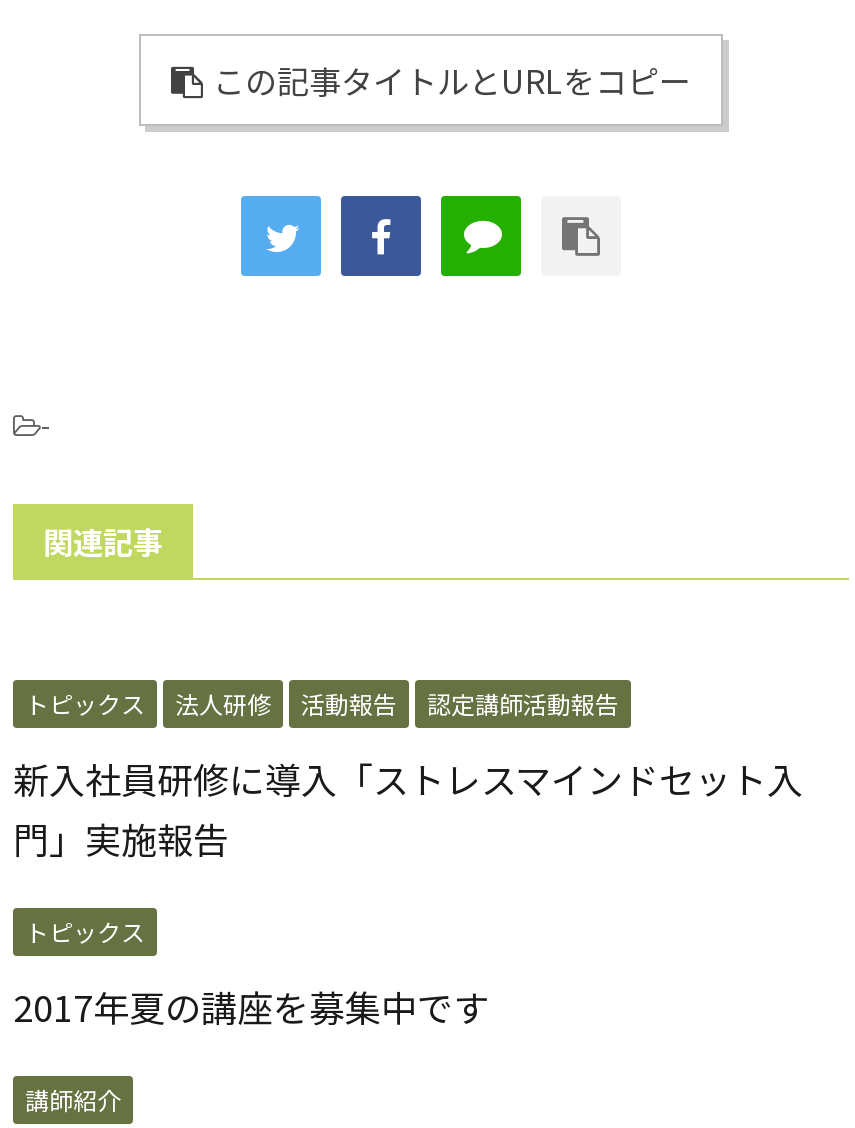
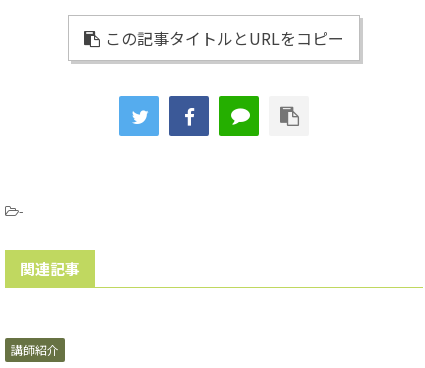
- トピックス
- 法人研修
- 活動報告
- 認定講師活動報告
- 新入社員研修に導入「ストレスマインドセット入
- 門」実施報告
- トピックス
- 2017年夏の講座を募集中です
